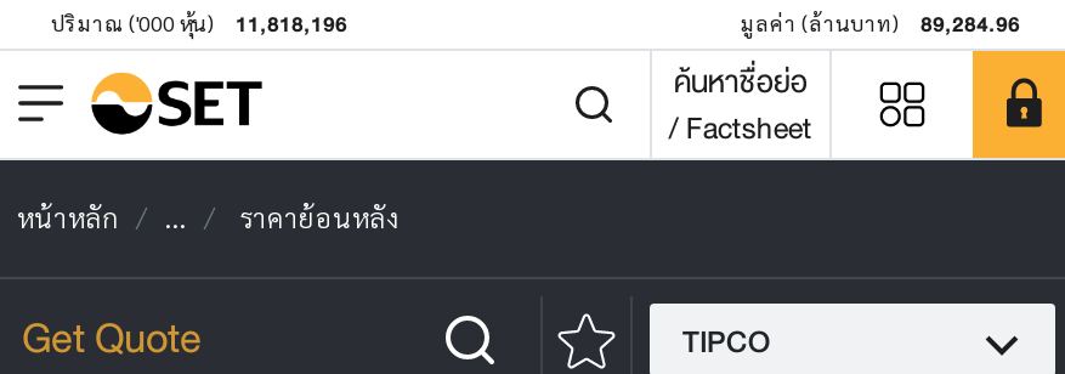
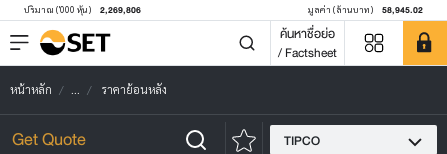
- ปริมาณ ('000 หุ้น) 11,818,196
+ ปริมาณ ('000 หุ้น) 2,269,806

- มูลค่า (ล้านบาท) 89,284.96
+ มูลค่า (ล้านบาท) 58,945.02
